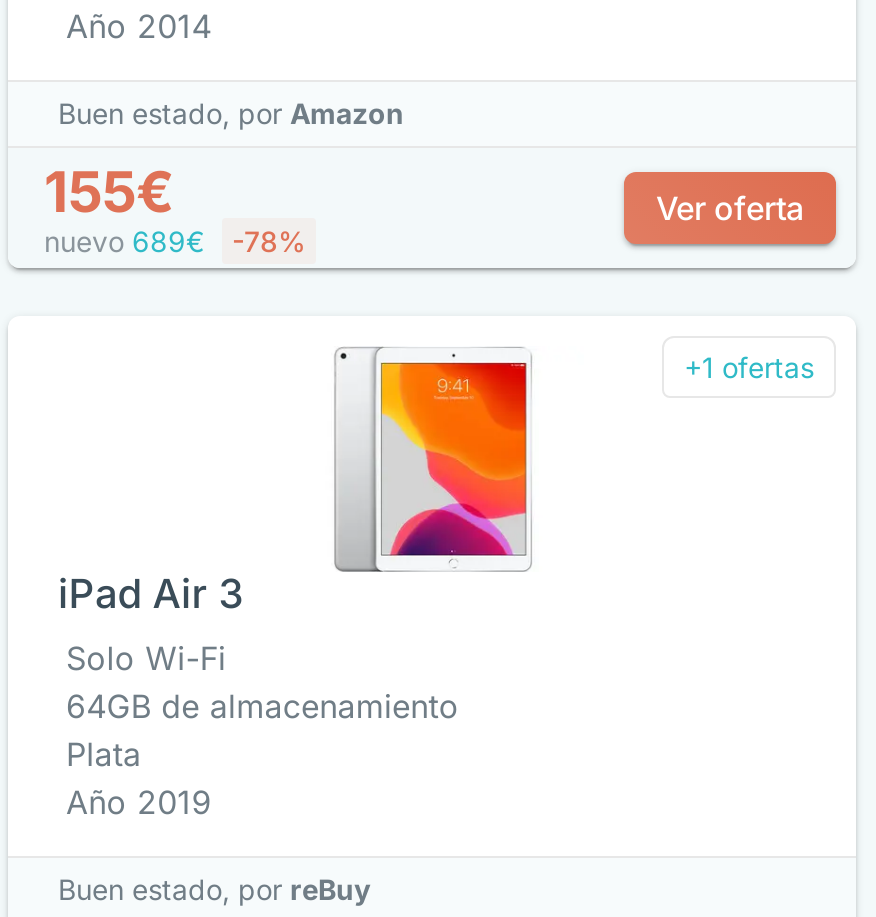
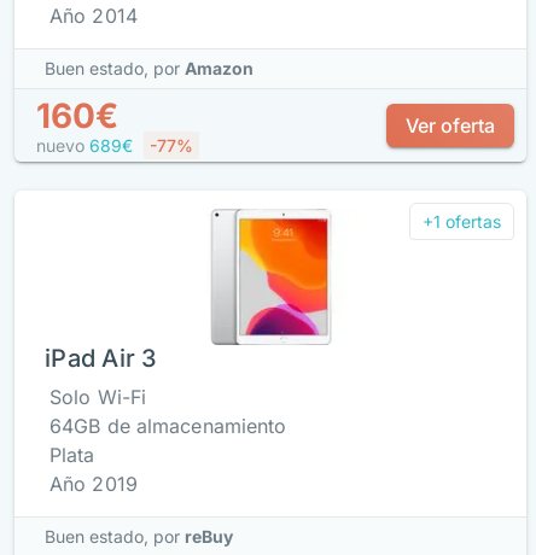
- 155€
+ 160€

- nuevo 689€ -78%
+ nuevo 689€ -77%
